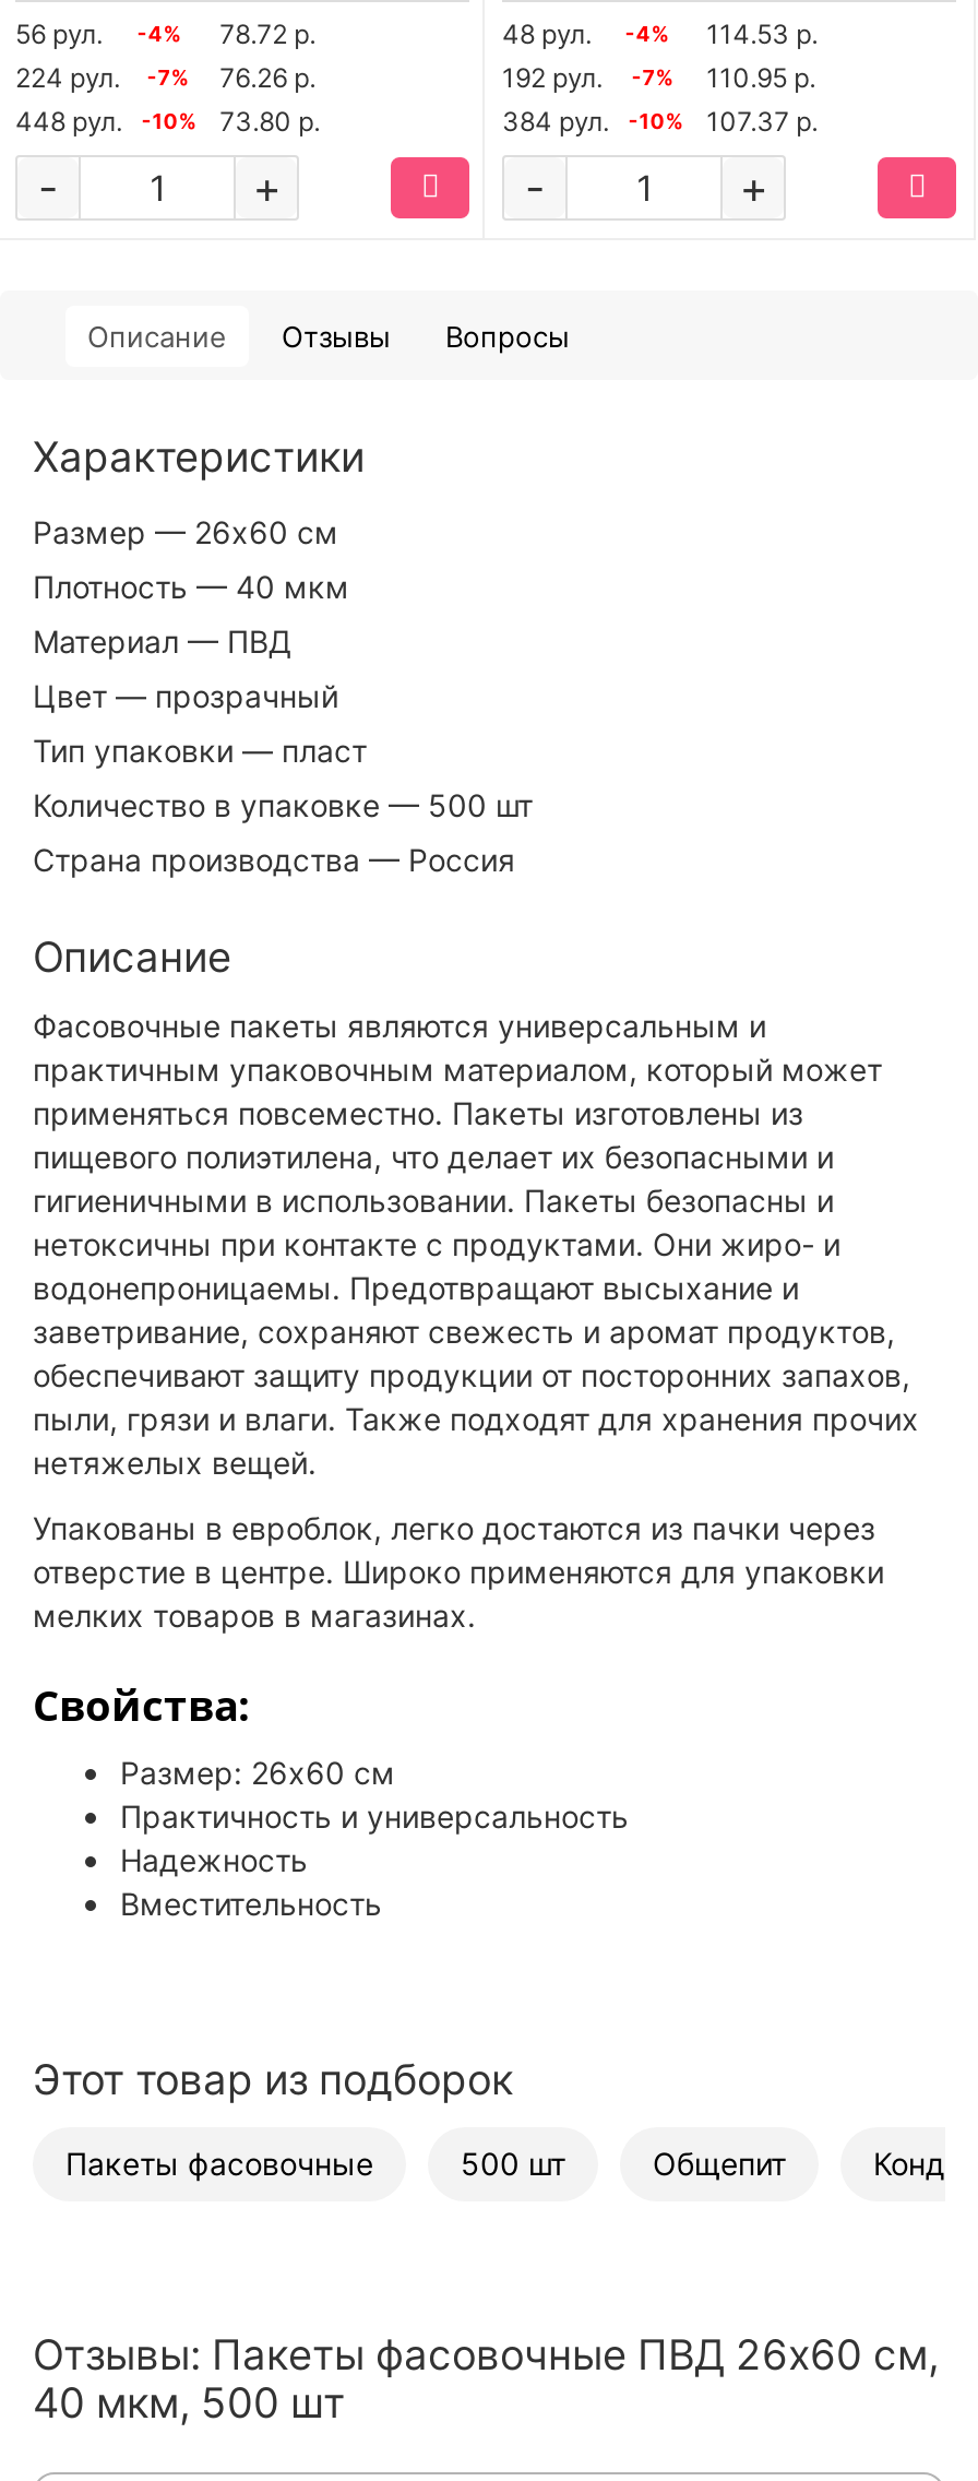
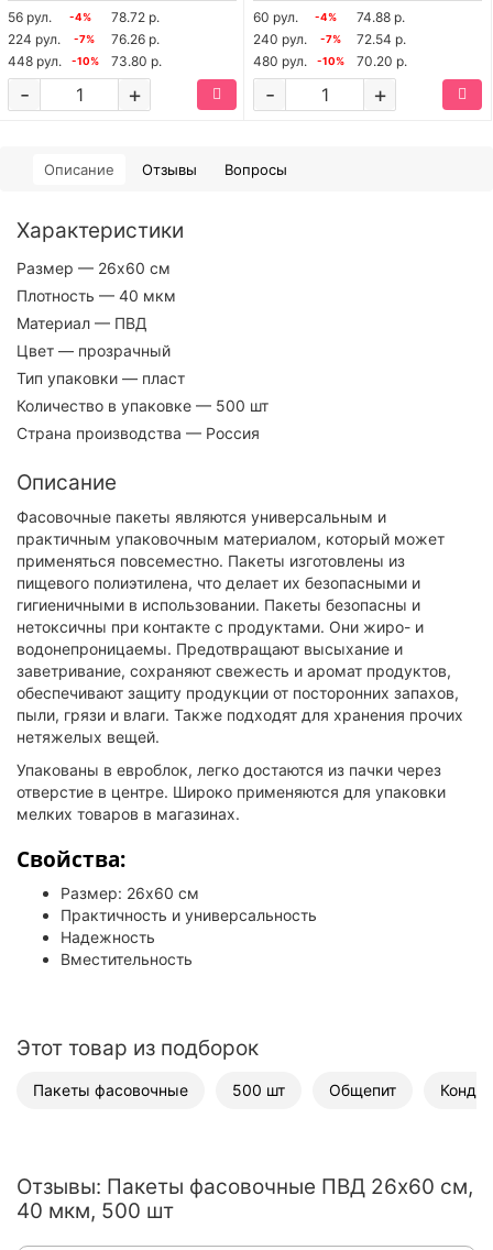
- 48 рул.
+ 60 рул.

- 114.53 р.
+ 74.88 р.

- 192 рул.
+ 240 рул.

- 110.95 р.
+ 72.54 р.

- 384 рул.
+ 480 рул.

- 107.37 р.
+ 70.20 р.
